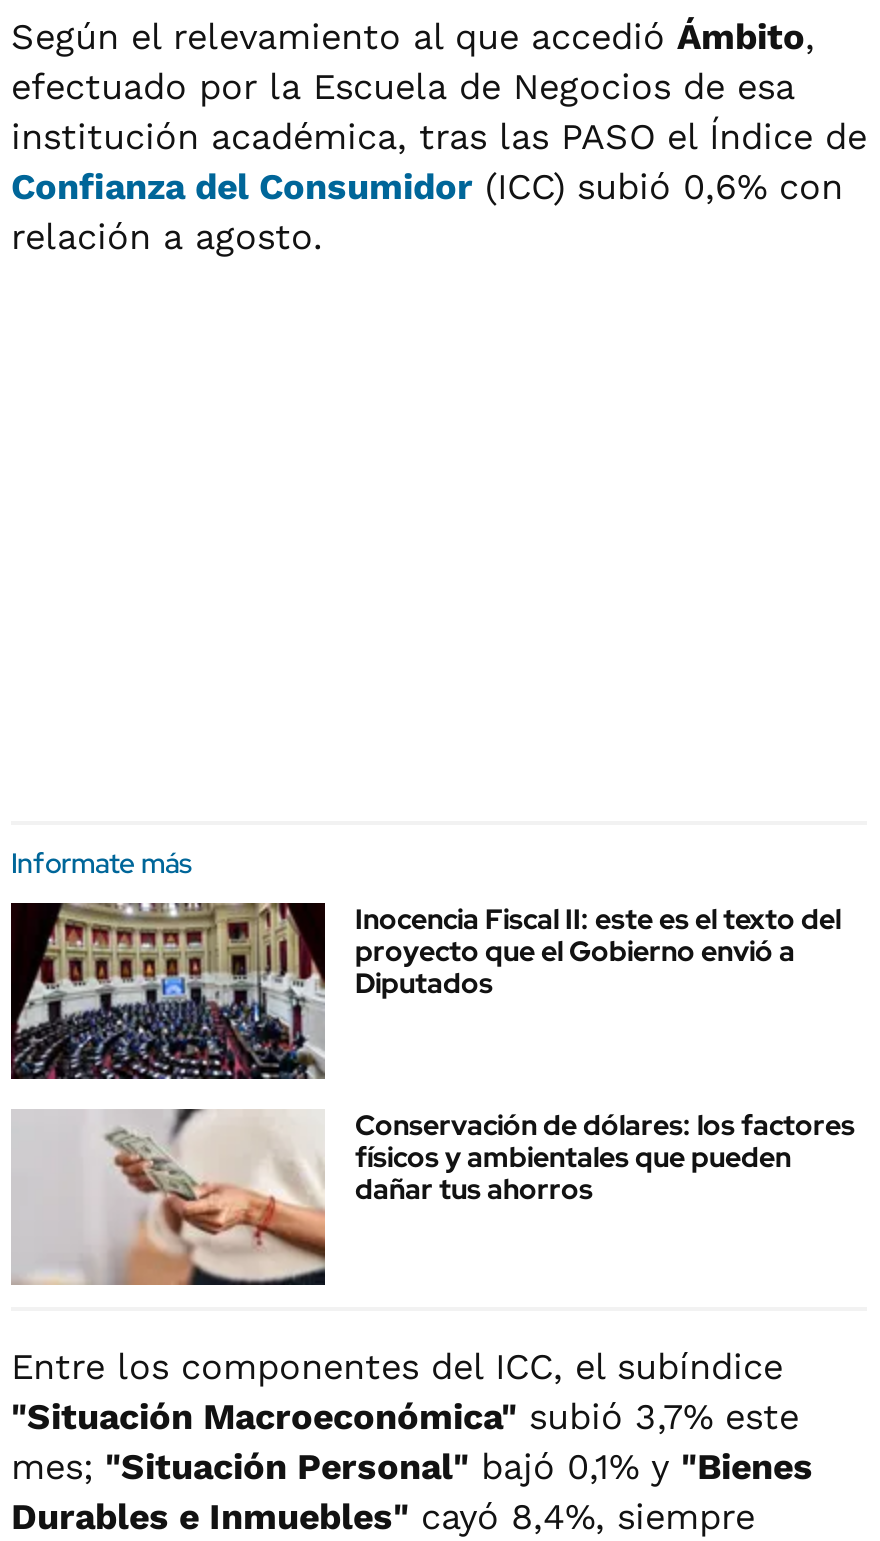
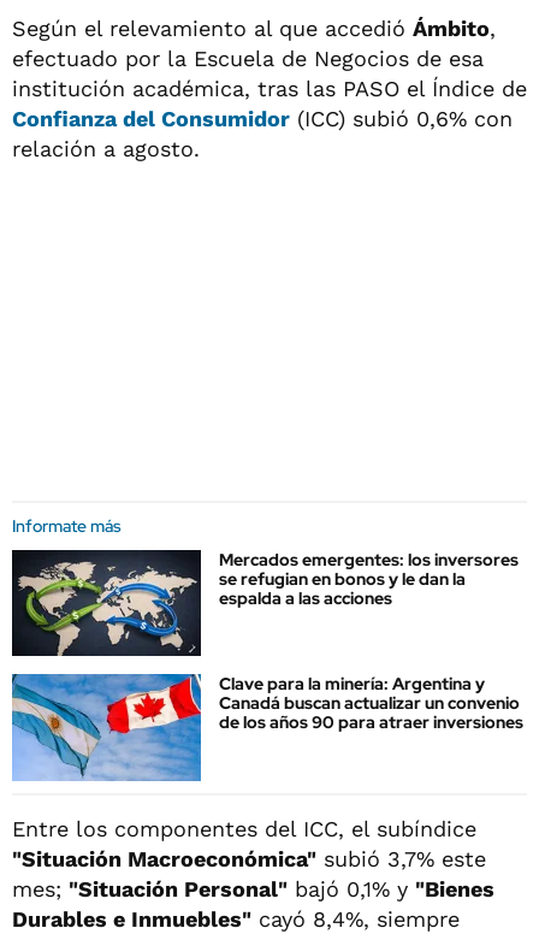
- [image]
- Inocencia Fiscal II: este es el texto del
- proyecto que el Gobierno envió a
- Diputados
+ [image]
+ Mercados emergentes: los inversores
+ se refugian en bonos y le dan la
+ espalda a las acciones

- [image]
- Conservación de dólares: los factores
- físicos y ambientales que pueden
- dañar tus ahorros
+ [image]
+ Clave para la minería: Argentina y
+ Canadá buscan actualizar un convenio
+ de los años 90 para atraer inversiones
